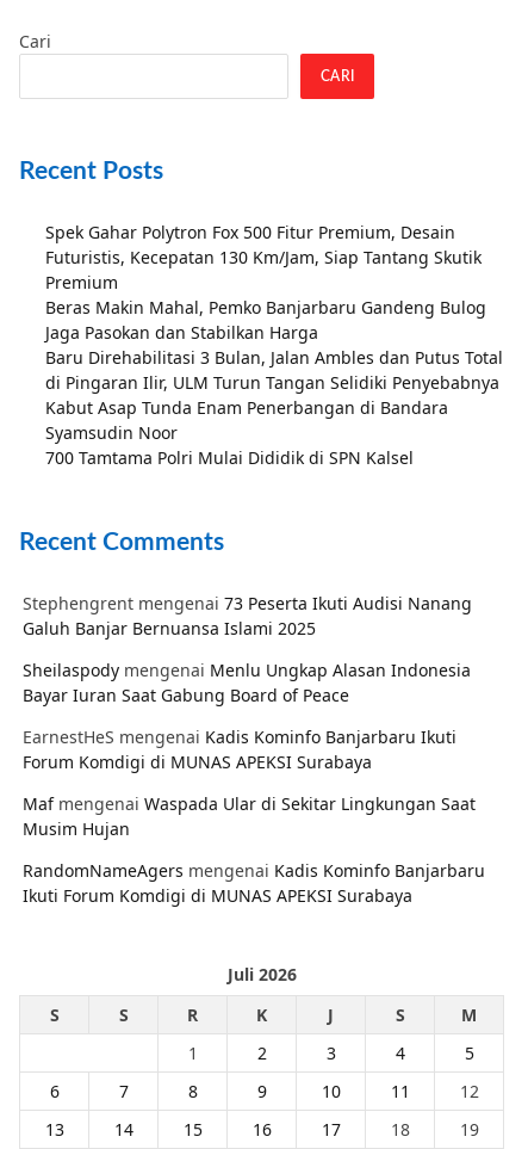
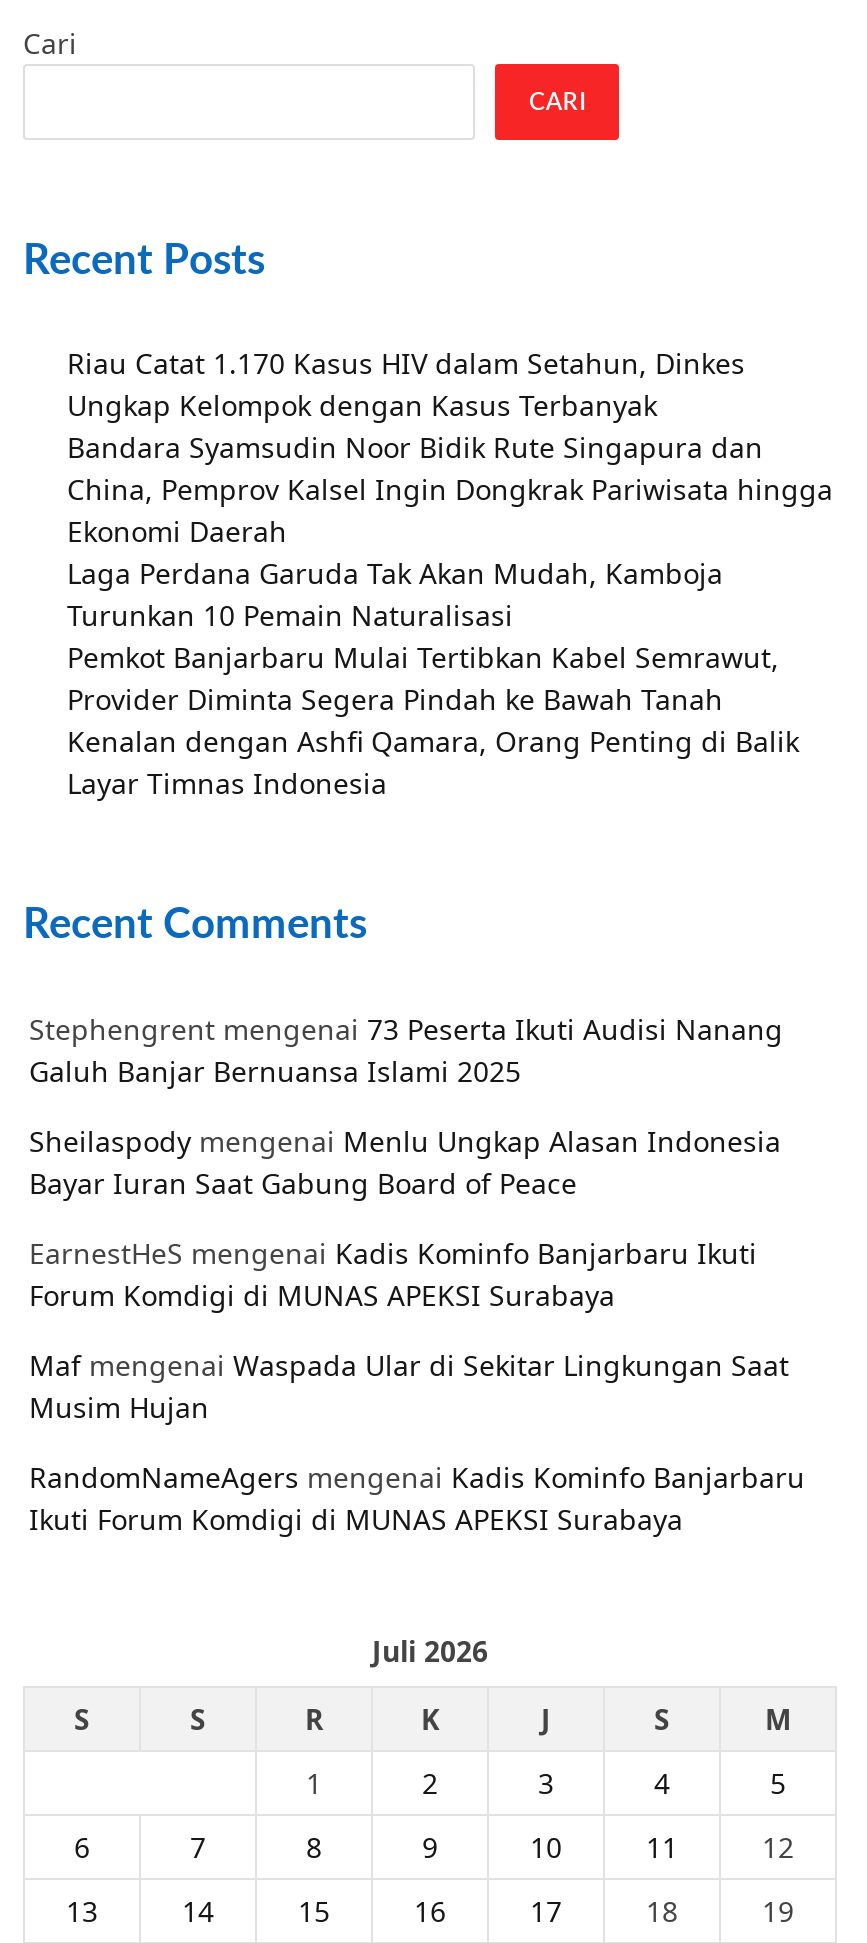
- Spek Gahar Polytron Fox 500 Fitur Premium, Desain
- Futuristis, Kecepatan 130 Km/Jam, Siap Tantang Skutik
- Premium
- Beras Makin Mahal, Pemko Banjarbaru Gandeng Bulog
- Jaga Pasokan dan Stabilkan Harga
- Baru Direhabilitasi 3 Bulan, Jalan Ambles dan Putus Total
- di Pingaran Ilir, ULM Turun Tangan Selidiki Penyebabnya
- Kabut Asap Tunda Enam Penerbangan di Bandara
- Syamsudin Noor
- 700 Tamtama Polri Mulai Dididik di SPN Kalsel
+ Riau Catat 1.170 Kasus HIV dalam Setahun, Dinkes
+ Ungkap Kelompok dengan Kasus Terbanyak
+ Bandara Syamsudin Noor Bidik Rute Singapura dan
+ China, Pemprov Kalsel Ingin Dongkrak Pariwisata hingga
+ Ekonomi Daerah
+ Laga Perdana Garuda Tak Akan Mudah, Kamboja
+ Turunkan 10 Pemain Naturalisasi
+ Pemkot Banjarbaru Mulai Tertibkan Kabel Semrawut,
+ Provider Diminta Segera Pindah ke Bawah Tanah
+ Kenalan dengan Ashfi Qamara, Orang Penting di Balik
+ Layar Timnas Indonesia
